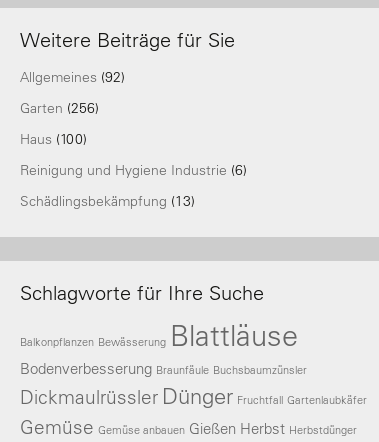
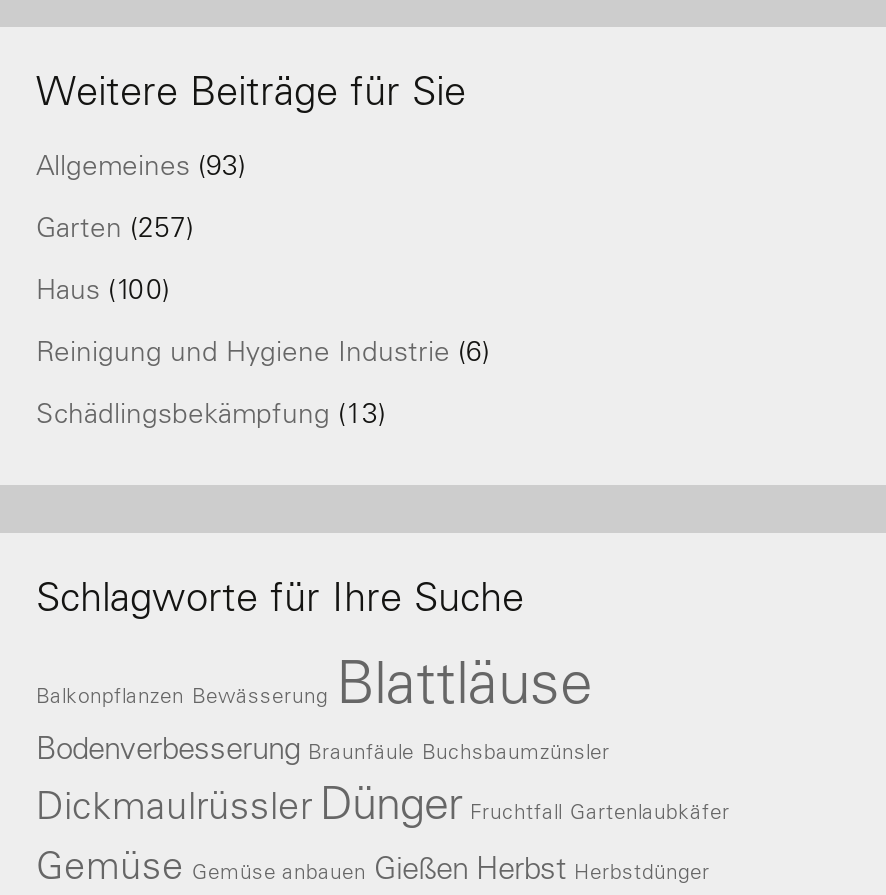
- Allgemeines (92)
+ Allgemeines (93)

- Garten (256)
+ Garten (257)
